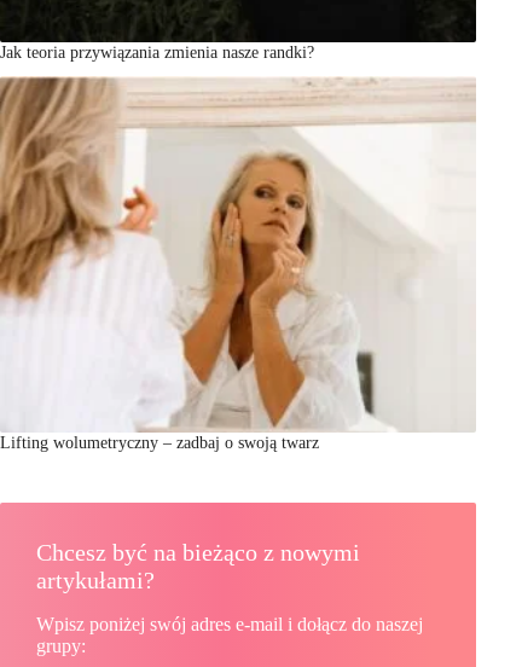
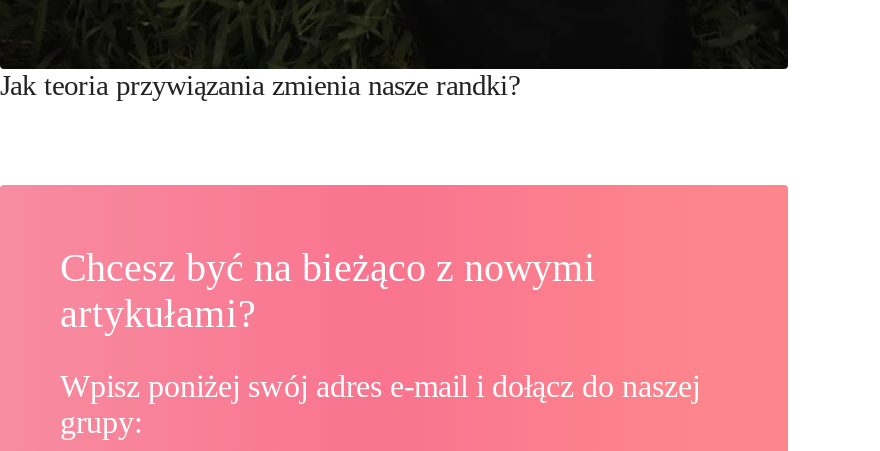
- [image]
- Lifting wolumetryczny – zadbaj o swoją twarz
